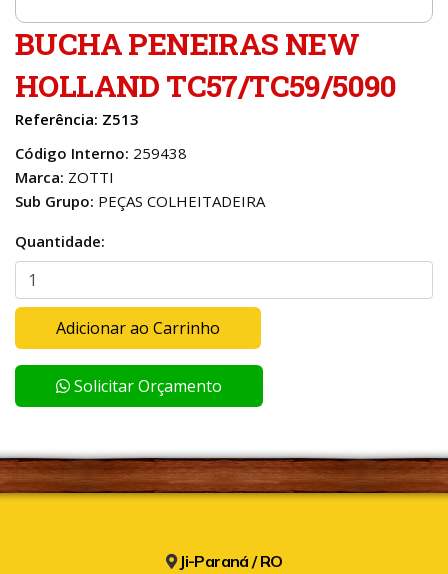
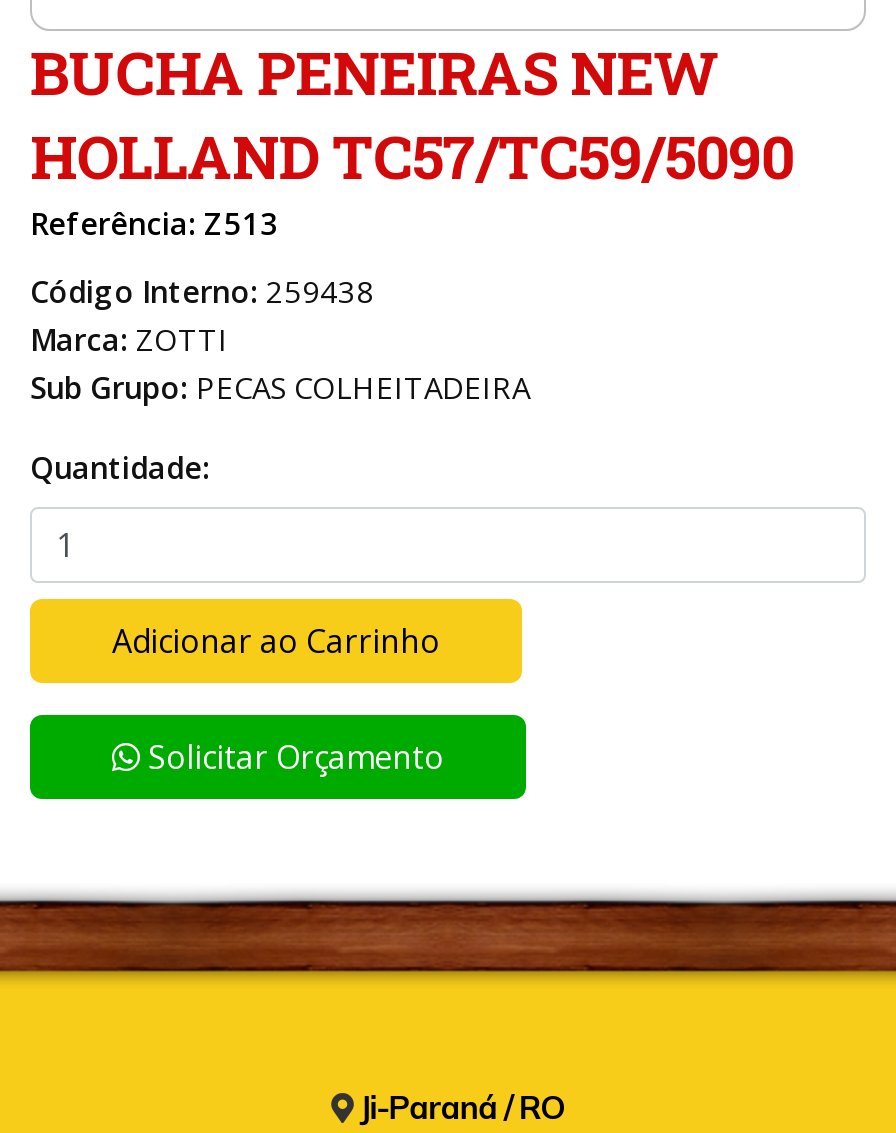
- Sub Grupo: PEÇAS COLHEITADEIRA
+ Sub Grupo: PECAS COLHEITADEIRA
